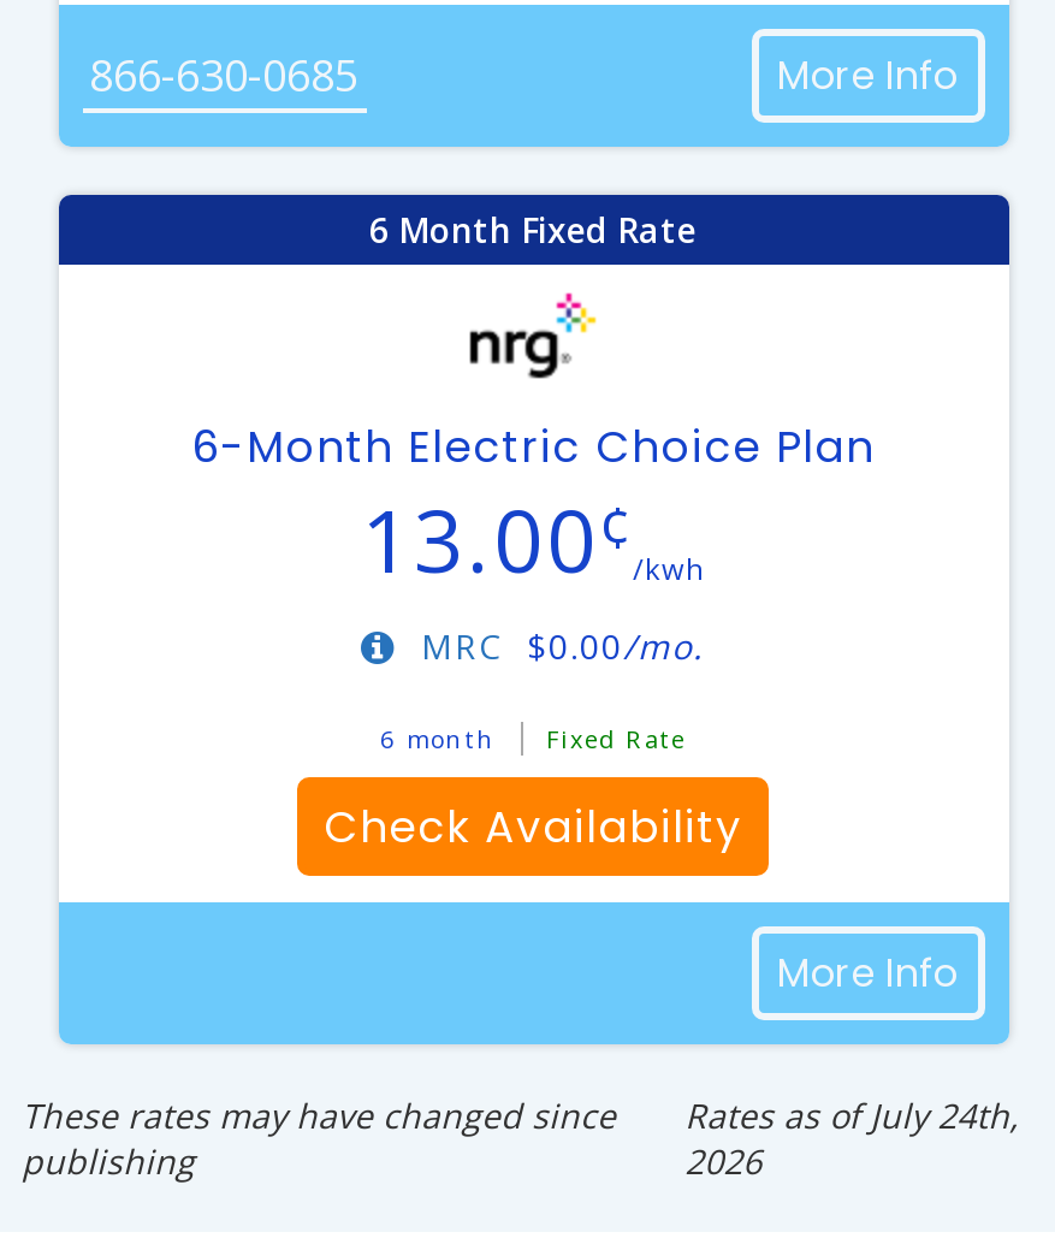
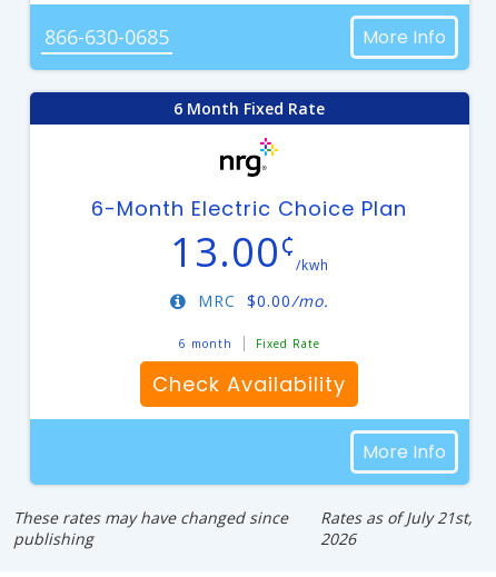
- Rates as of July 24th,
+ Rates as of July 21st,
